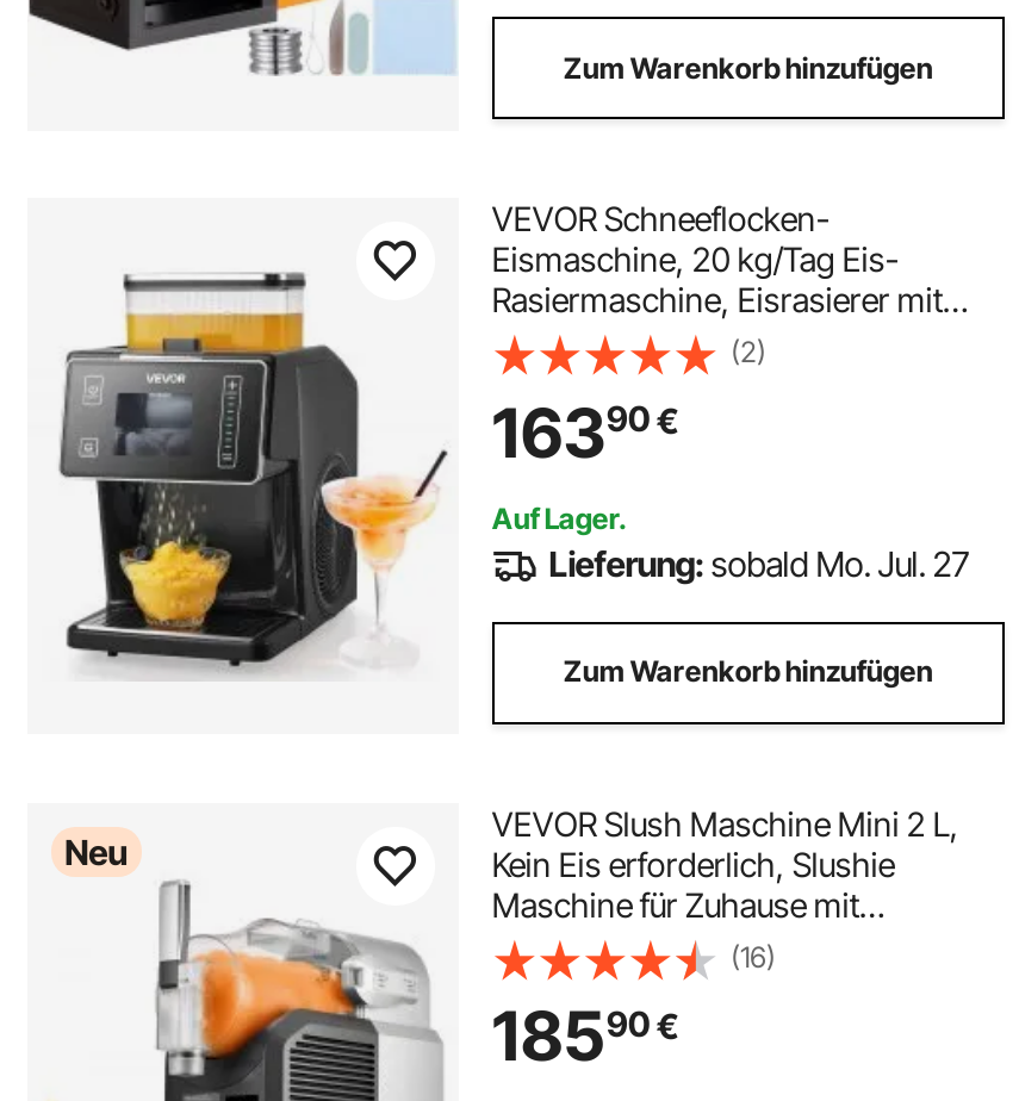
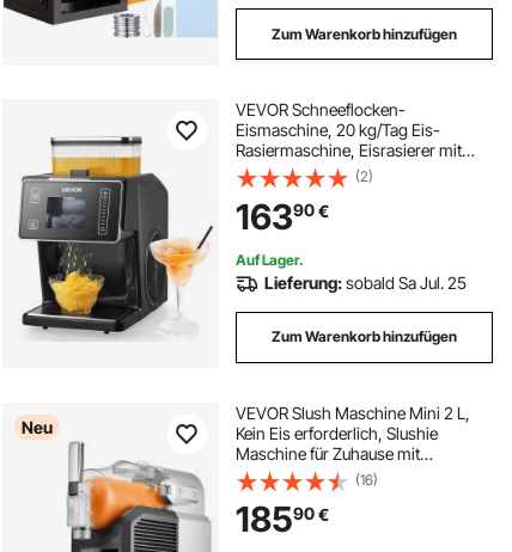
- Lieferung: sobald Mo. Jul. 27
+ Lieferung: sobald Sa Jul. 25
